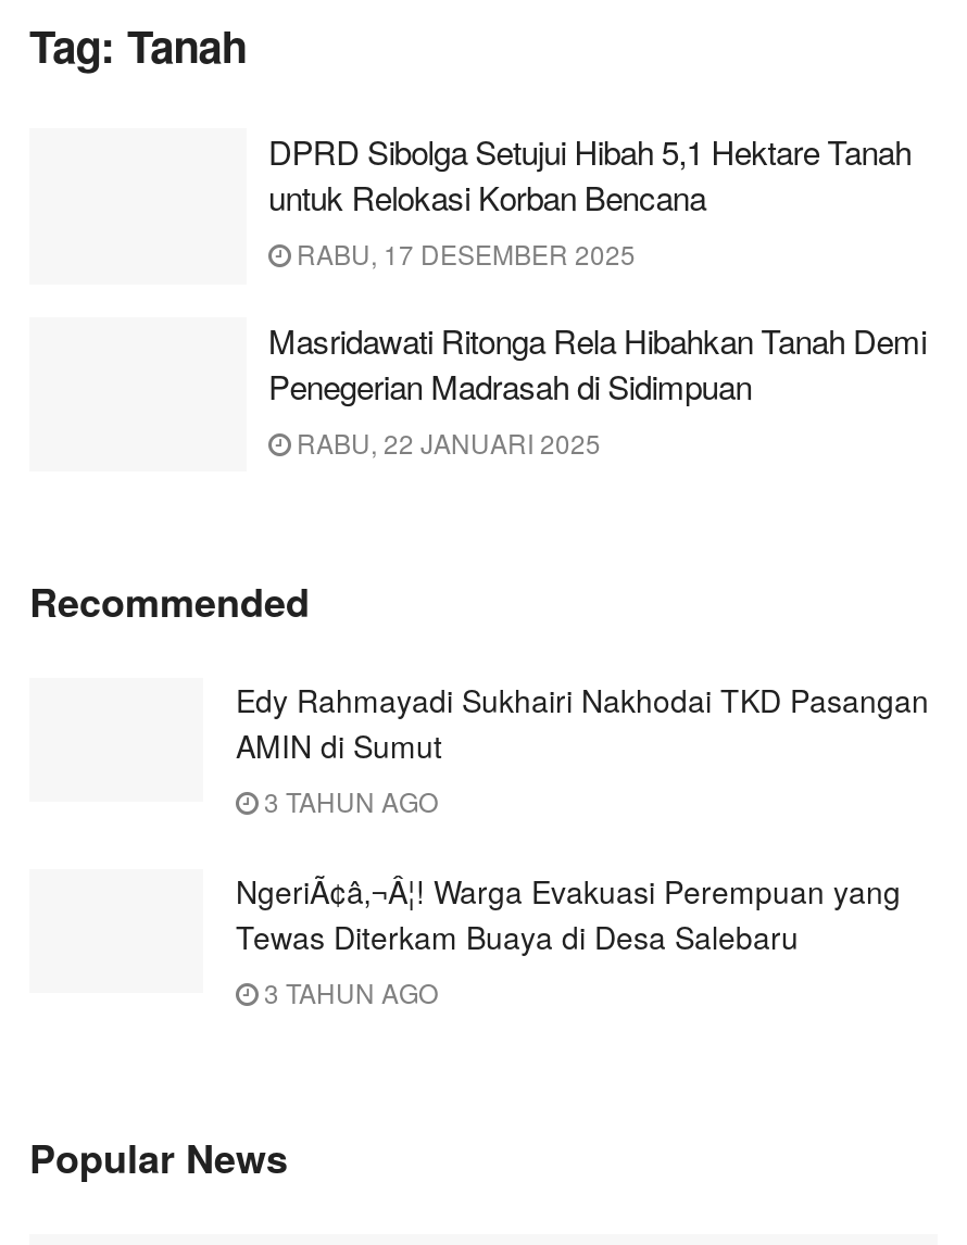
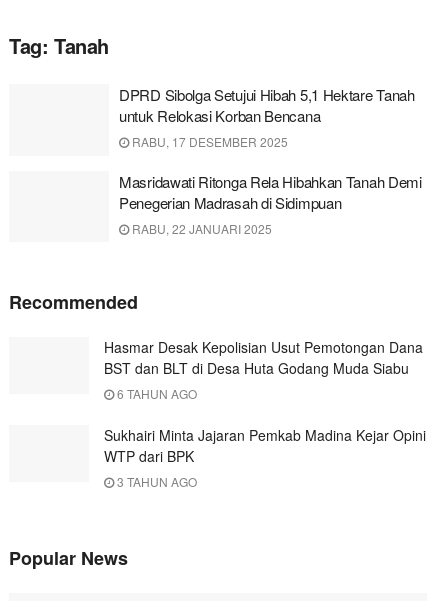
- Edy Rahmayadi Sukhairi Nakhodai TKD Pasangan
- AMIN di Sumut
- 3 TAHUN AGO
+ Hasmar Desak Kepolisian Usut Pemotongan Dana
+ BST dan BLT di Desa Huta Godang Muda Siabu
+ 6 TAHUN AGO

- NgeriÃ¢â‚¬Â¦! Warga Evakuasi Perempuan yang
- Tewas Diterkam Buaya di Desa Salebaru
+ Sukhairi Minta Jajaran Pemkab Madina Kejar Opini
+ WTP dari BPK
